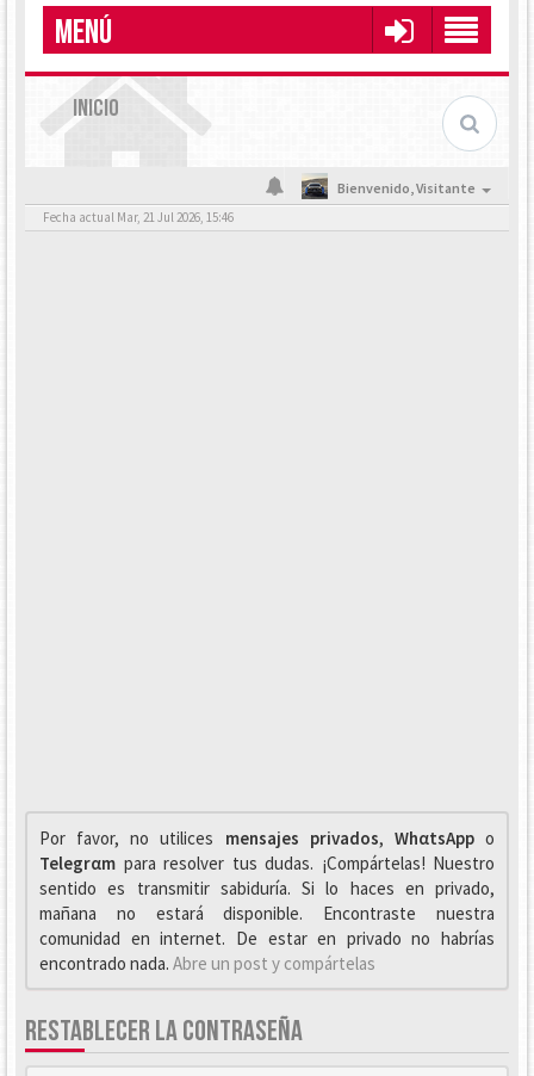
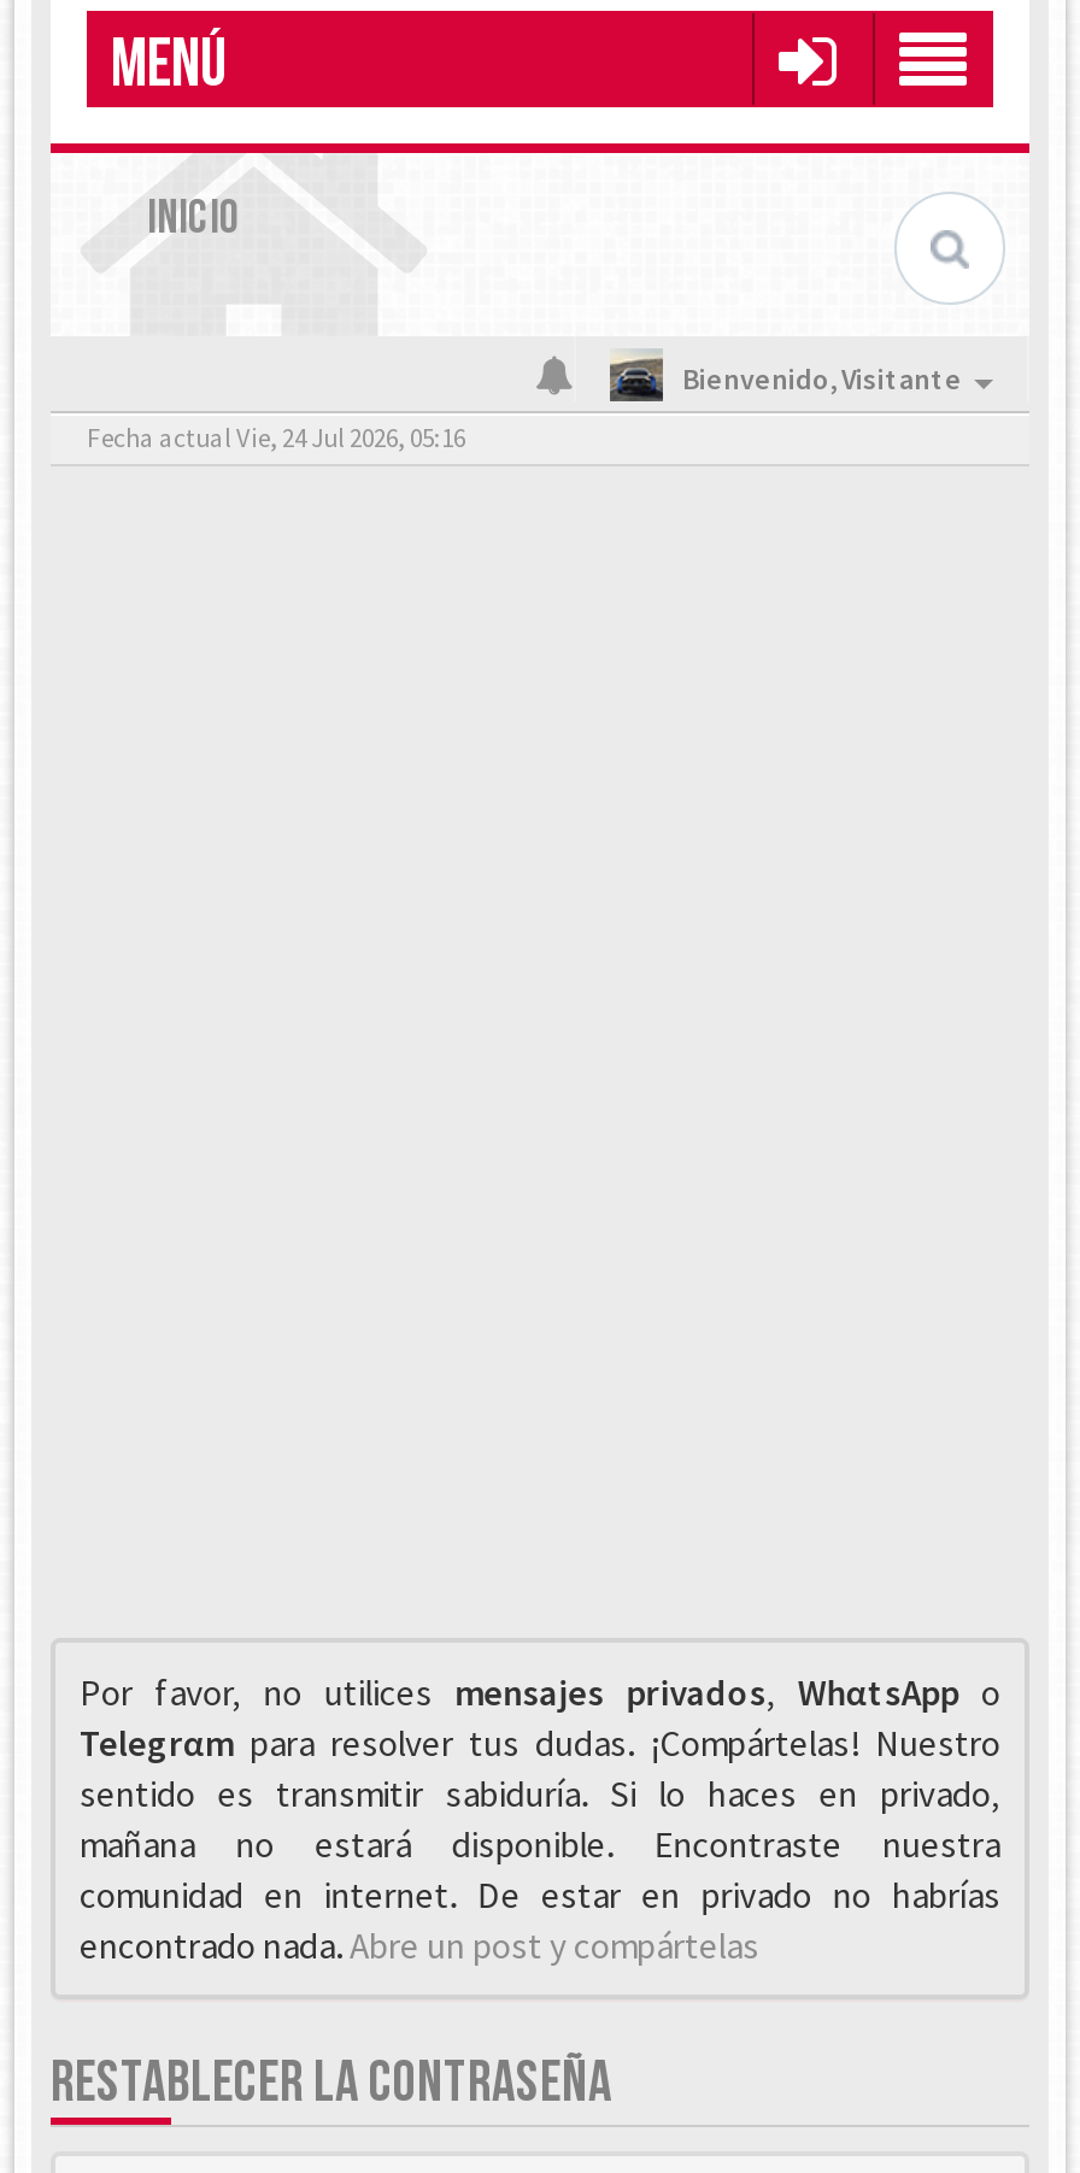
- Fecha actual Mar, 21 Jul 2026, 15:46
+ Fecha actual Vie, 24 Jul 2026, 05:16
